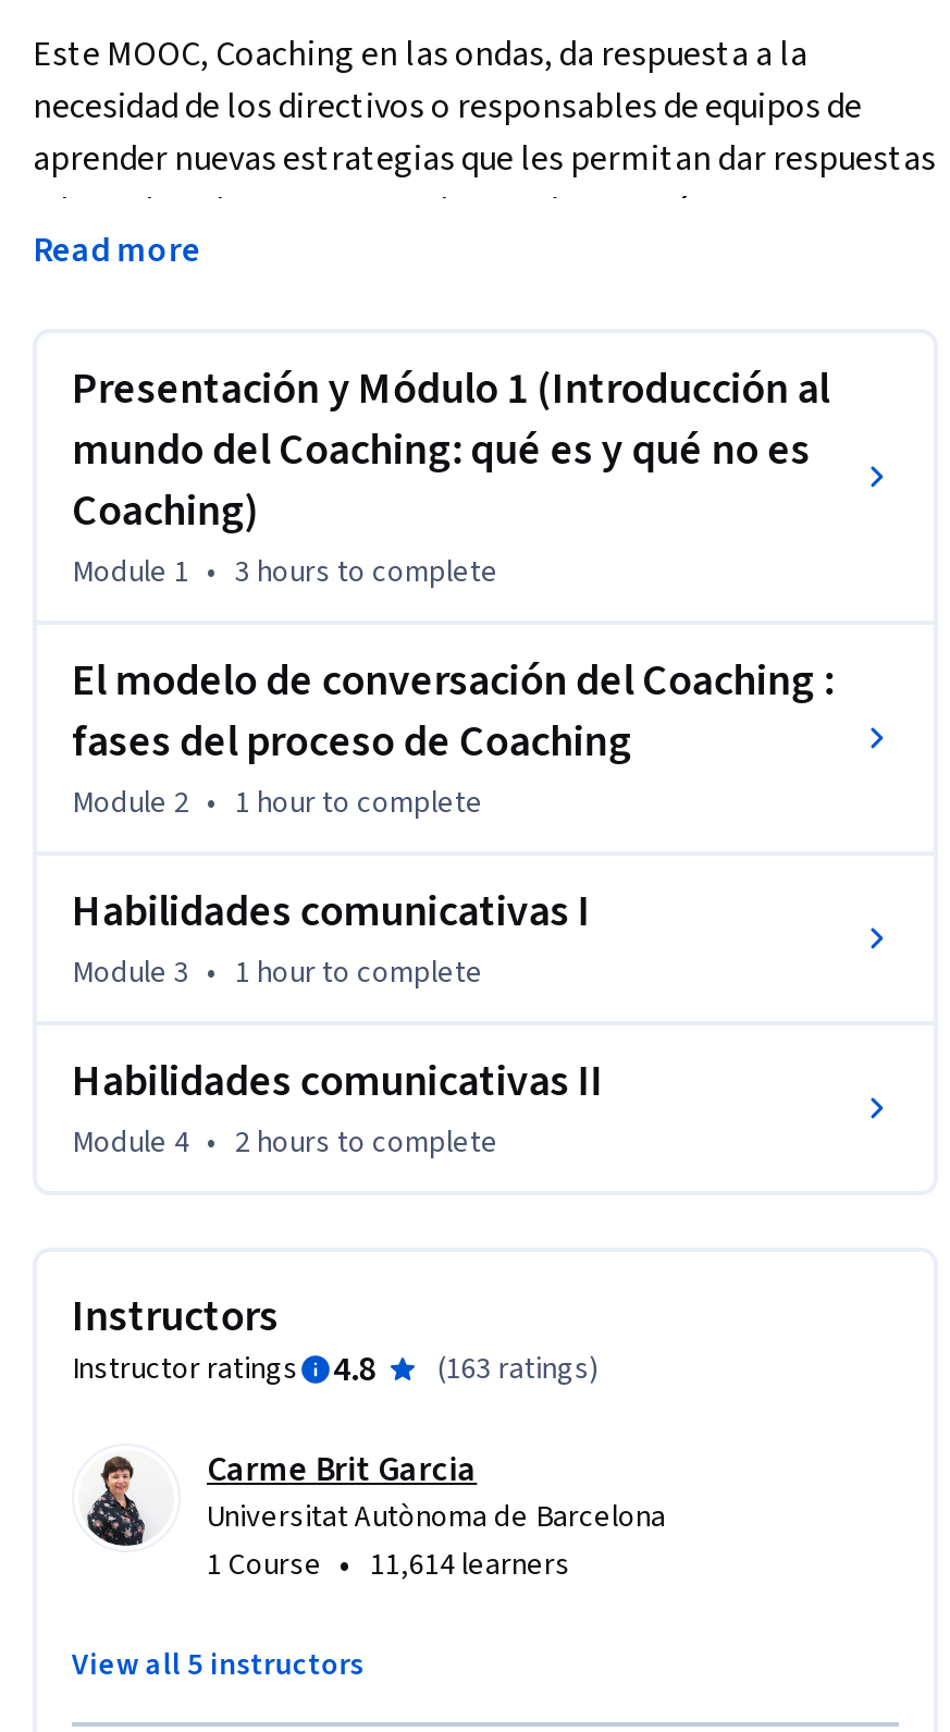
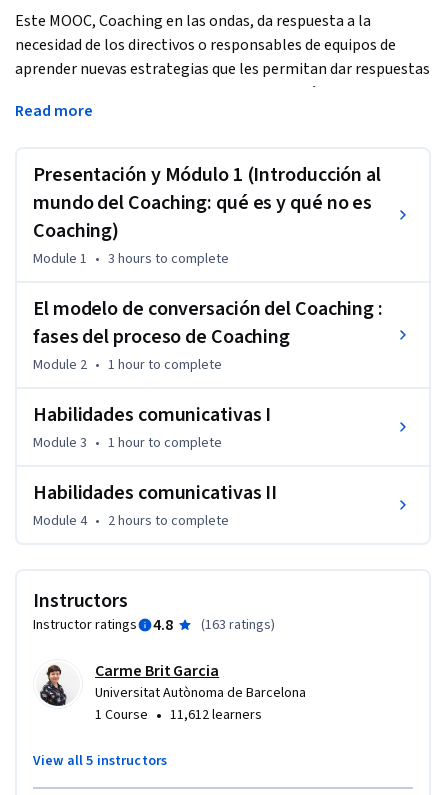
- 1 Course • 11,614 learners
+ 1 Course • 11,612 learners
